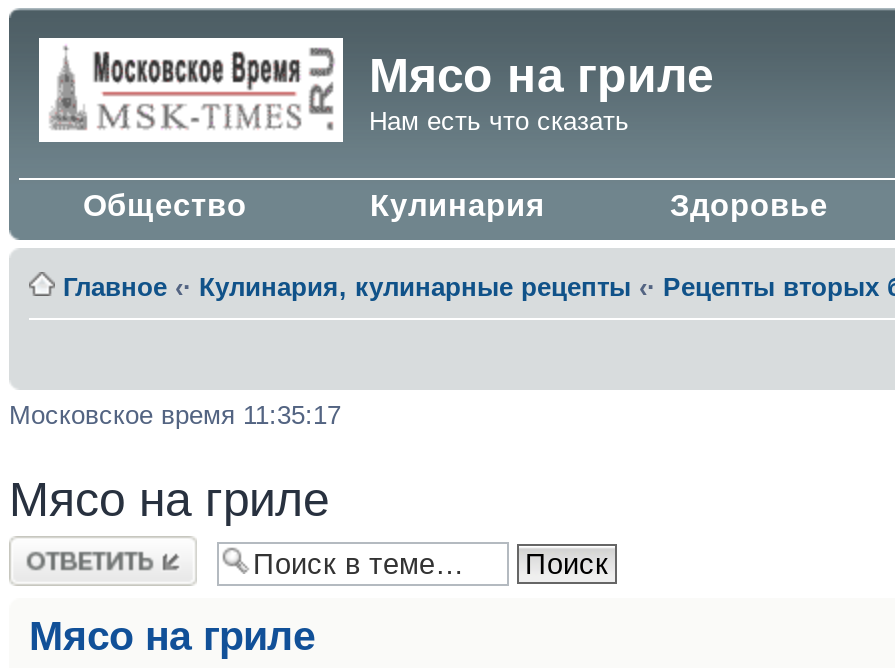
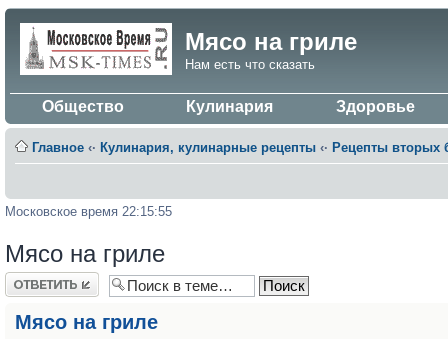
- Московское время 11:35:17
+ Московское время 22:15:55
